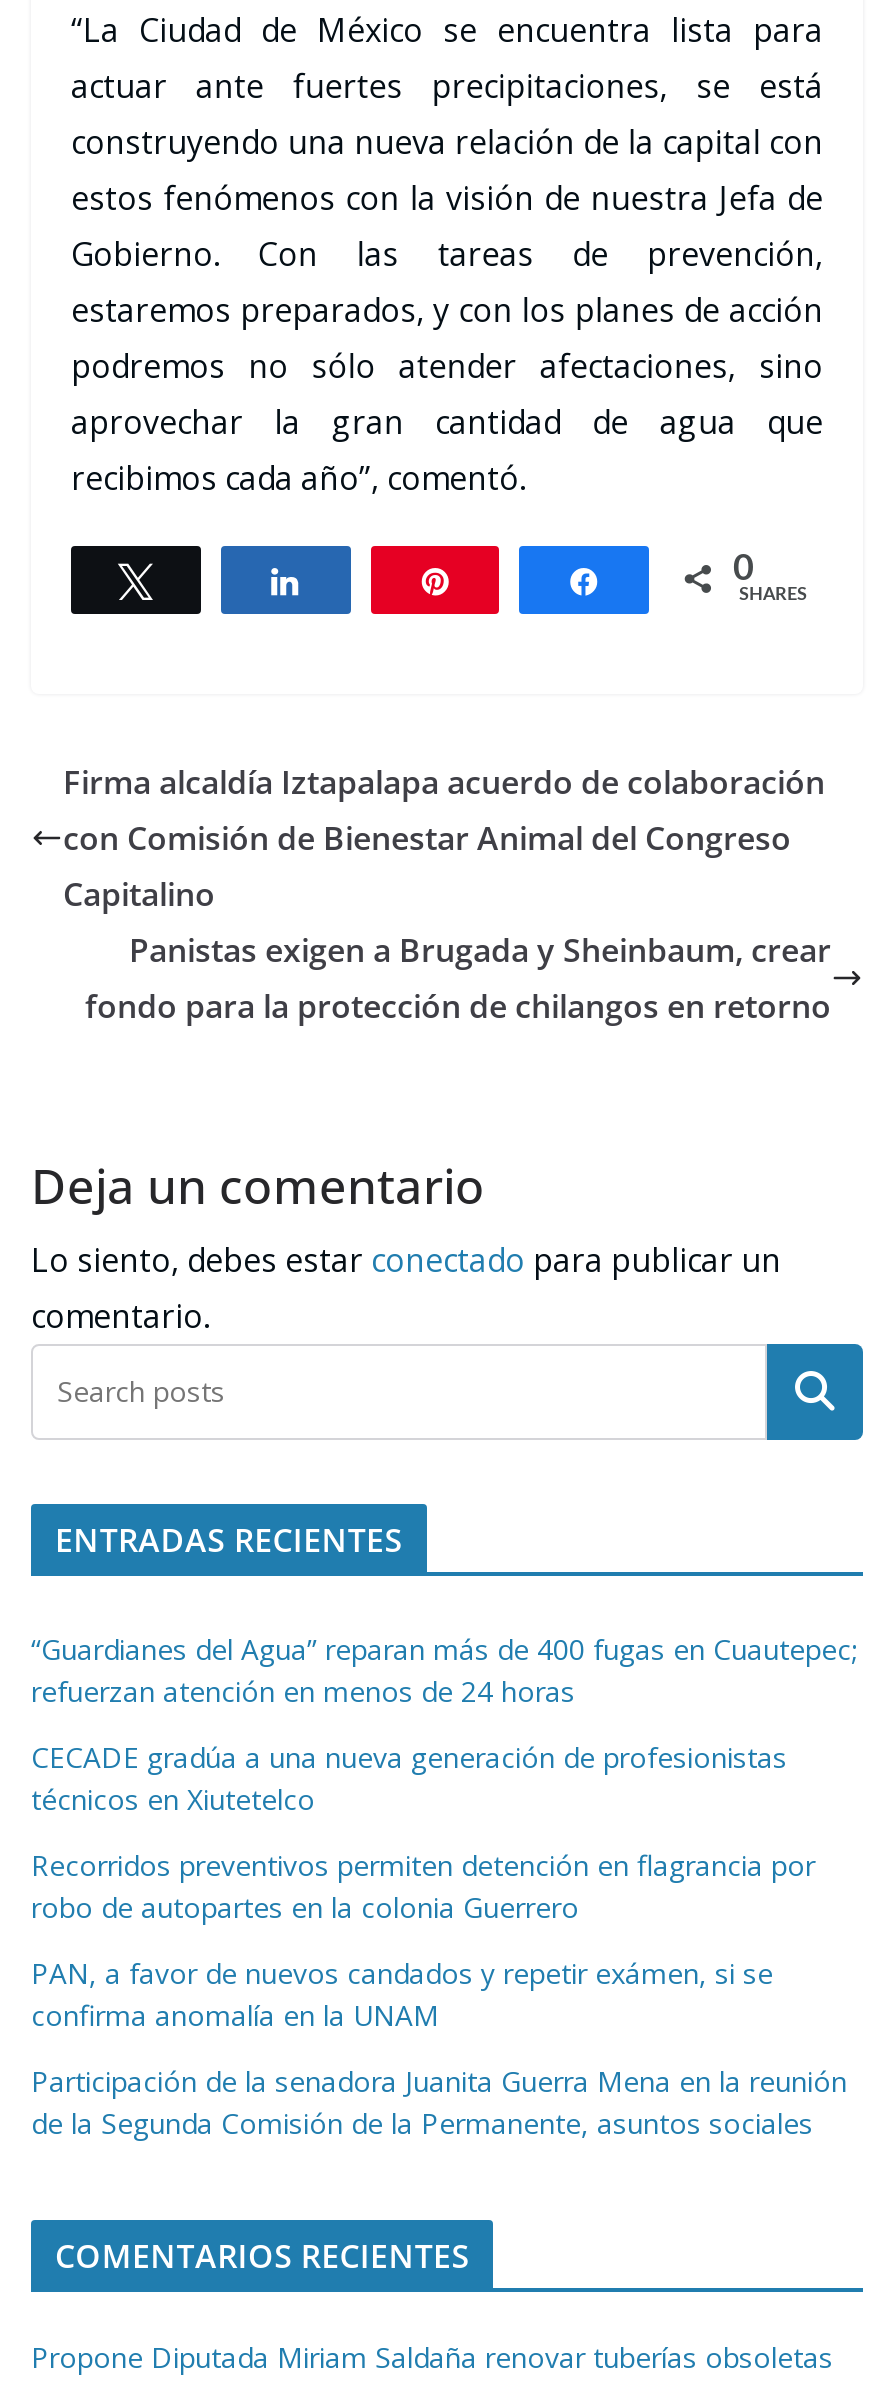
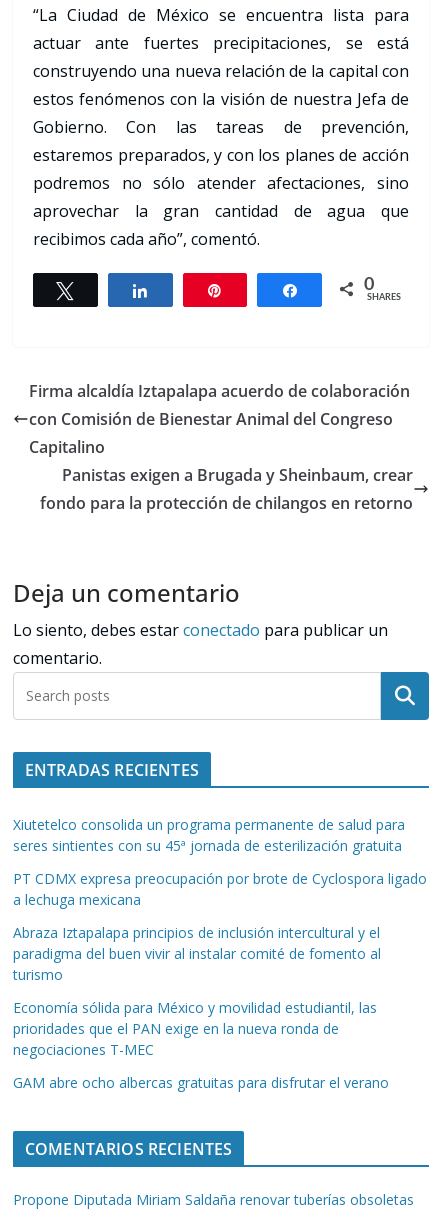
- “Guardianes del Agua” reparan más de 400 fugas en Cuautepec;
- refuerzan atención en menos de 24 horas
+ Xiutetelco consolida un programa permanente de salud para
+ seres sintientes con su 45ª jornada de esterilización gratuita

- CECADE gradúa a una nueva generación de profesionistas
- técnicos en Xiutetelco
+ PT CDMX expresa preocupación por brote de Cyclospora ligado
+ a lechuga mexicana

- Recorridos preventivos permiten detención en flagrancia por
- robo de autopartes en la colonia Guerrero
+ Abraza Iztapalapa principios de inclusión intercultural y el
+ paradigma del buen vivir al instalar comité de fomento al
+ turismo

- PAN, a favor de nuevos candados y repetir exámen, si se
- confirma anomalía en la UNAM
+ Economía sólida para México y movilidad estudiantil, las
+ prioridades que el PAN exige en la nueva ronda de
+ negociaciones T-MEC

- Participación de la senadora Juanita Guerra Mena en la reunión
- de la Segunda Comisión de la Permanente, asuntos sociales
+ GAM abre ocho albercas gratuitas para disfrutar el verano
